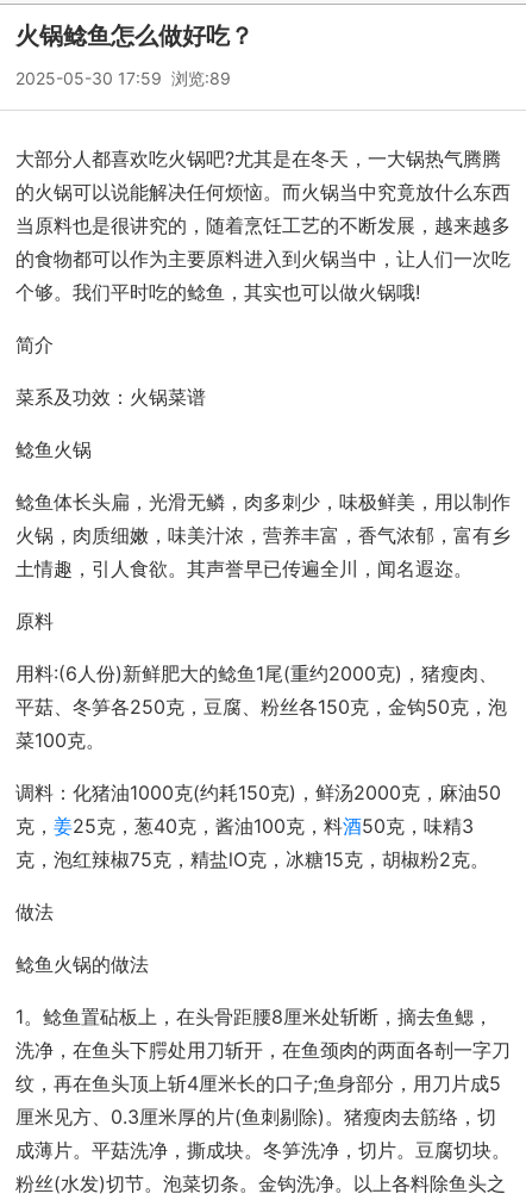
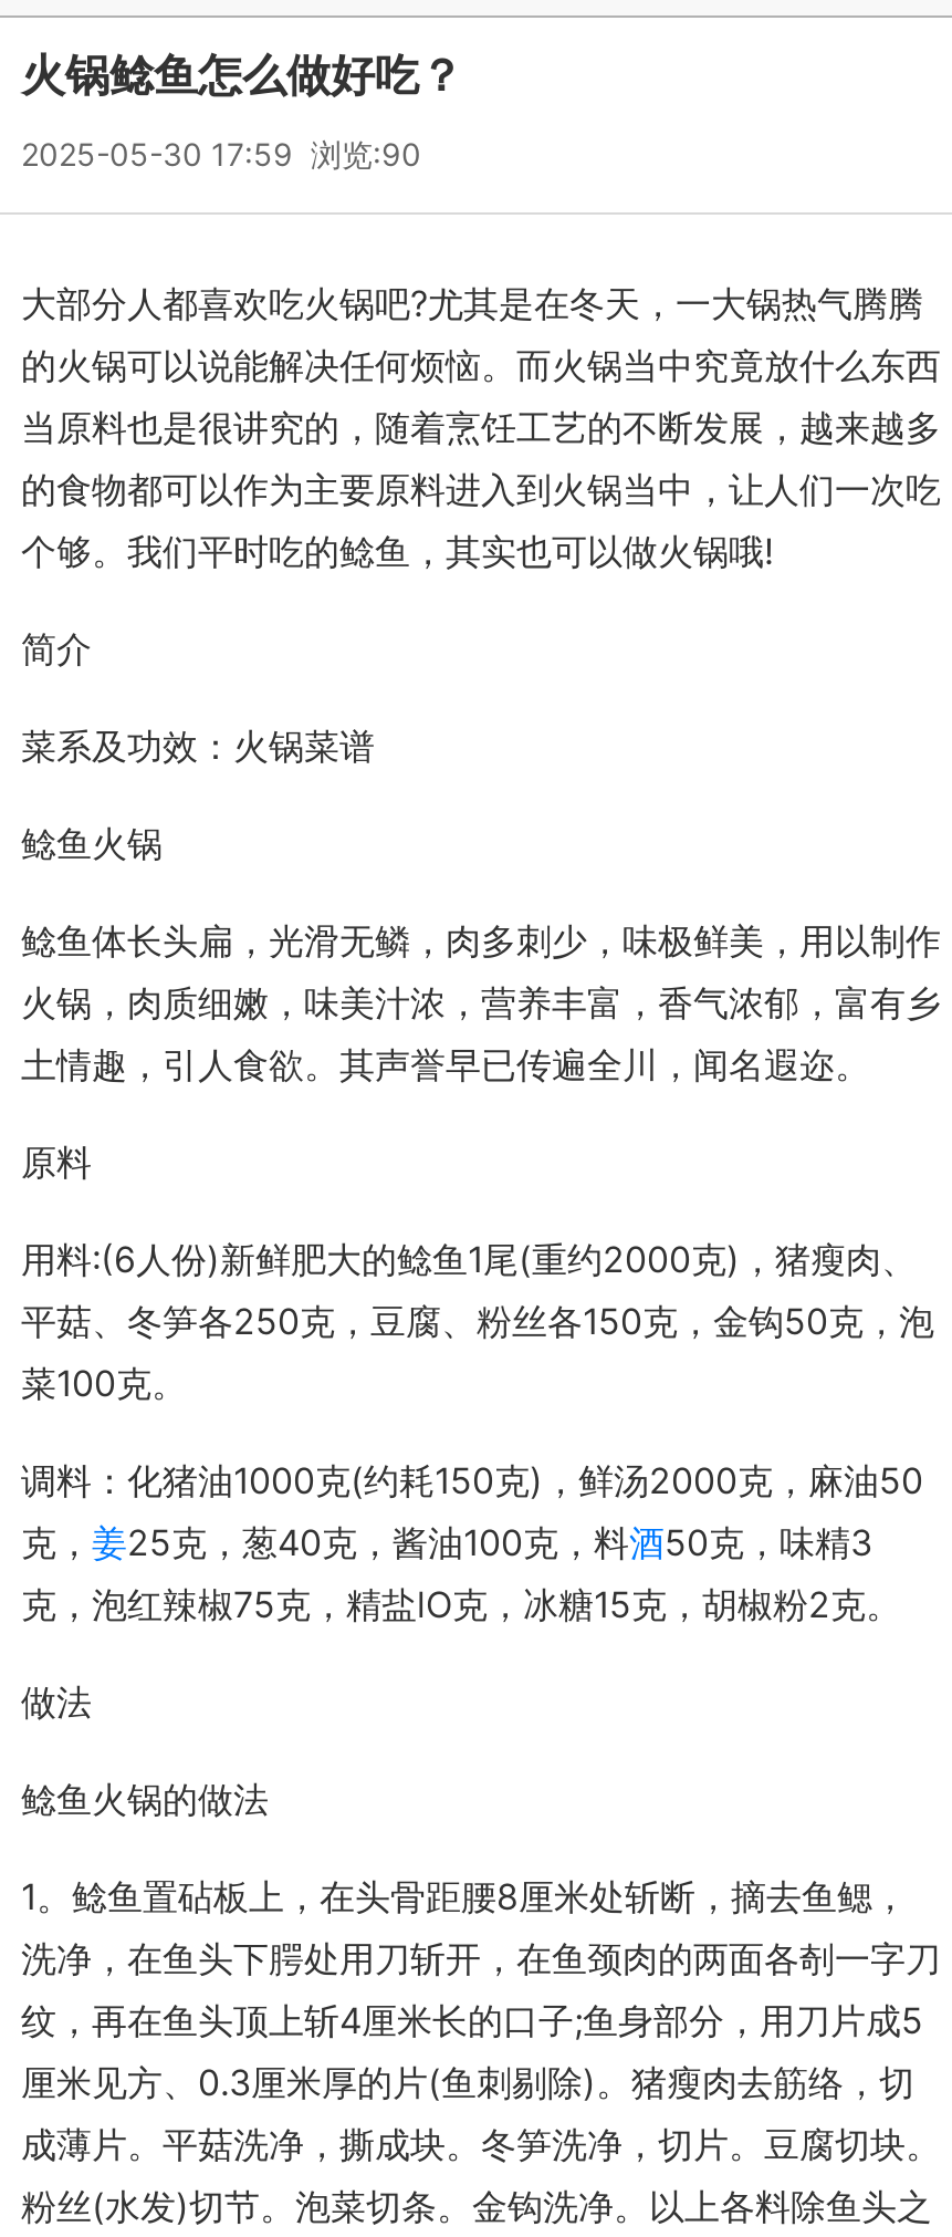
- 2025-05-30 17:59 浏览:89
+ 2025-05-30 17:59 浏览:90
